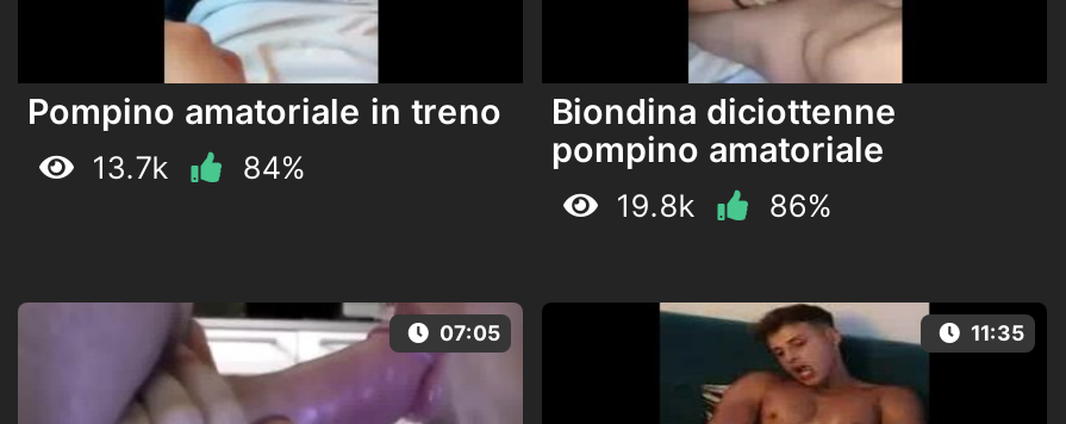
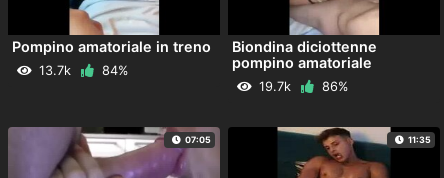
- 19.8k
+ 19.7k
